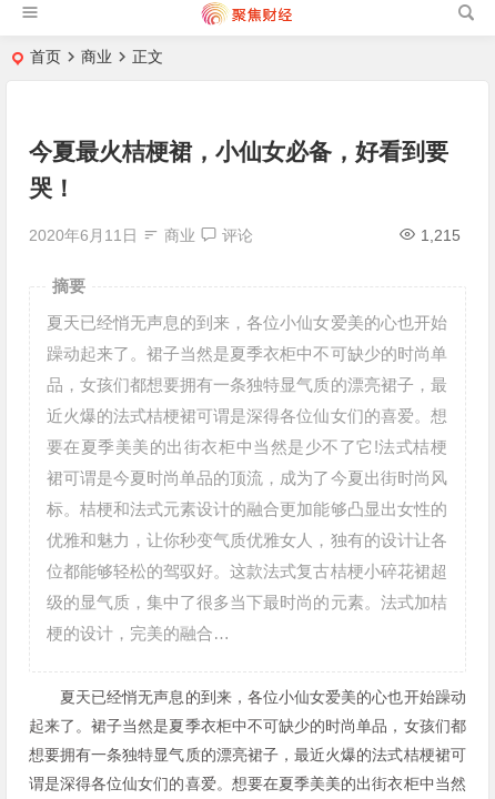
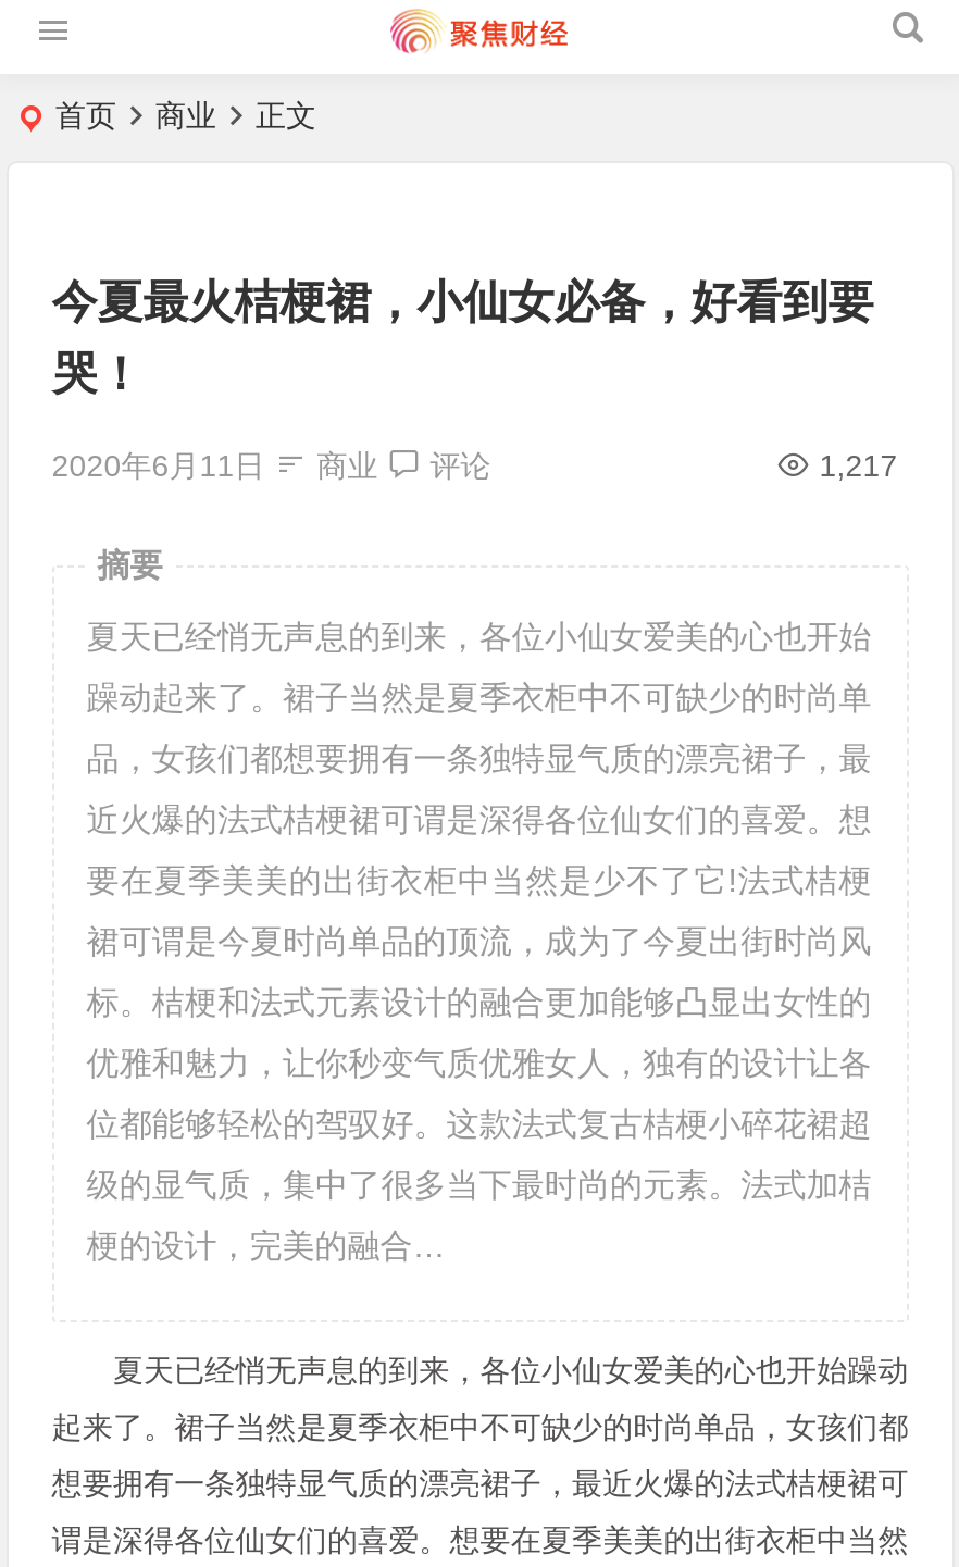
- 1,215
+ 1,217
